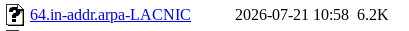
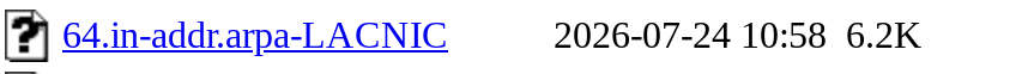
- 2026-07-21 10:58 6.2K
+ 2026-07-24 10:58 6.2K
